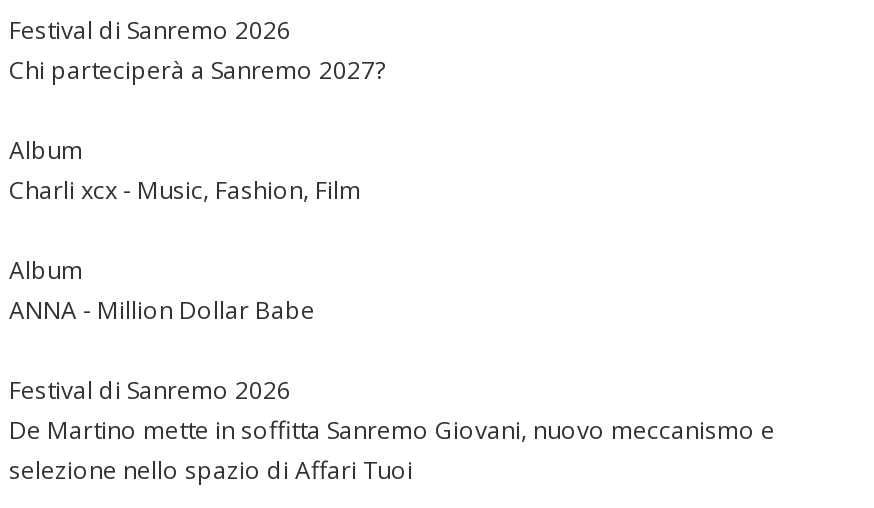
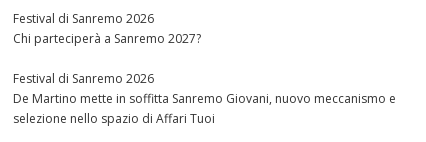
- Album
- Charli xcx - Music, Fashion, Film
- Album
- ANNA - Million Dollar Babe
